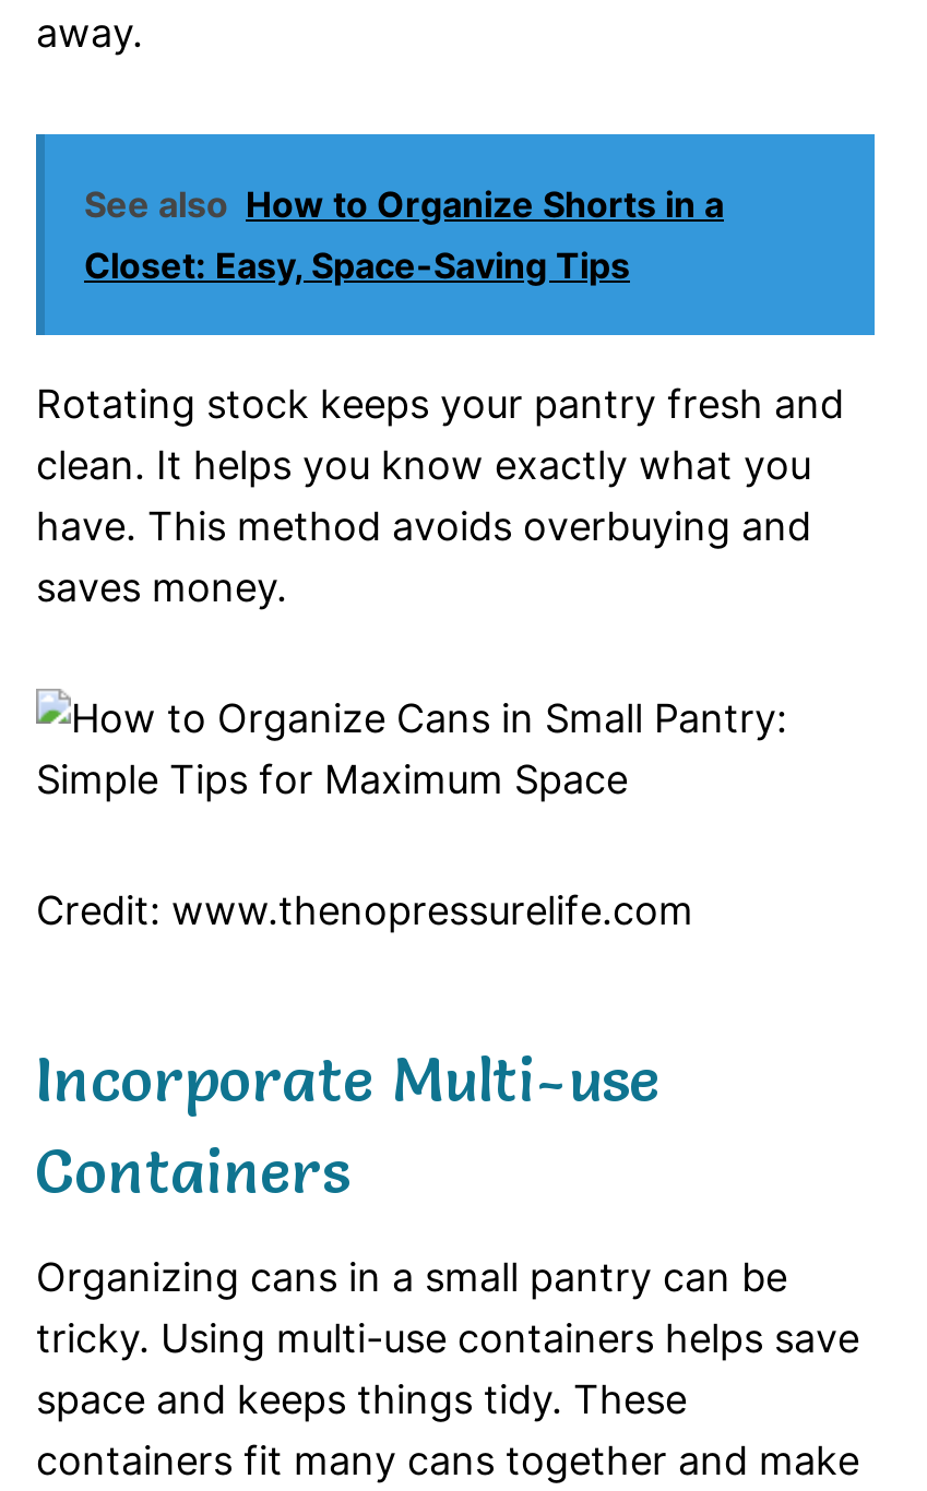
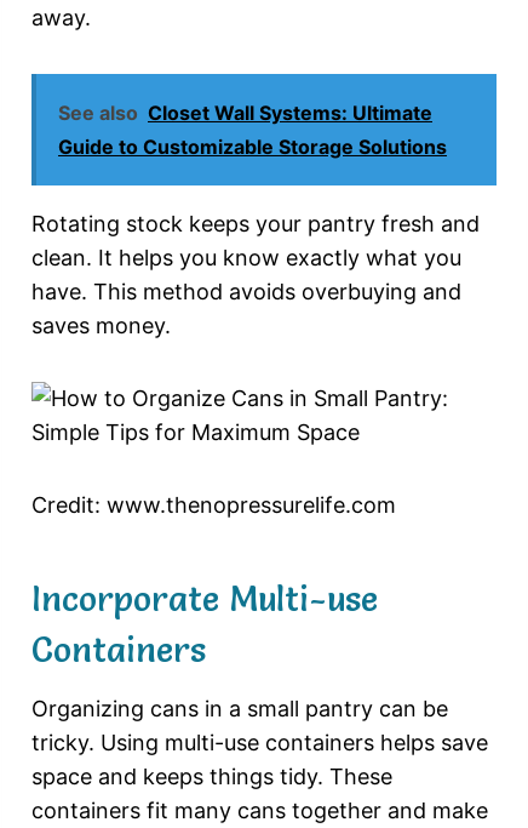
- See also How to Organize Shorts in a
- Closet: Easy, Space-Saving Tips
+ See also Closet Wall Systems: Ultimate
+ Guide to Customizable Storage Solutions
